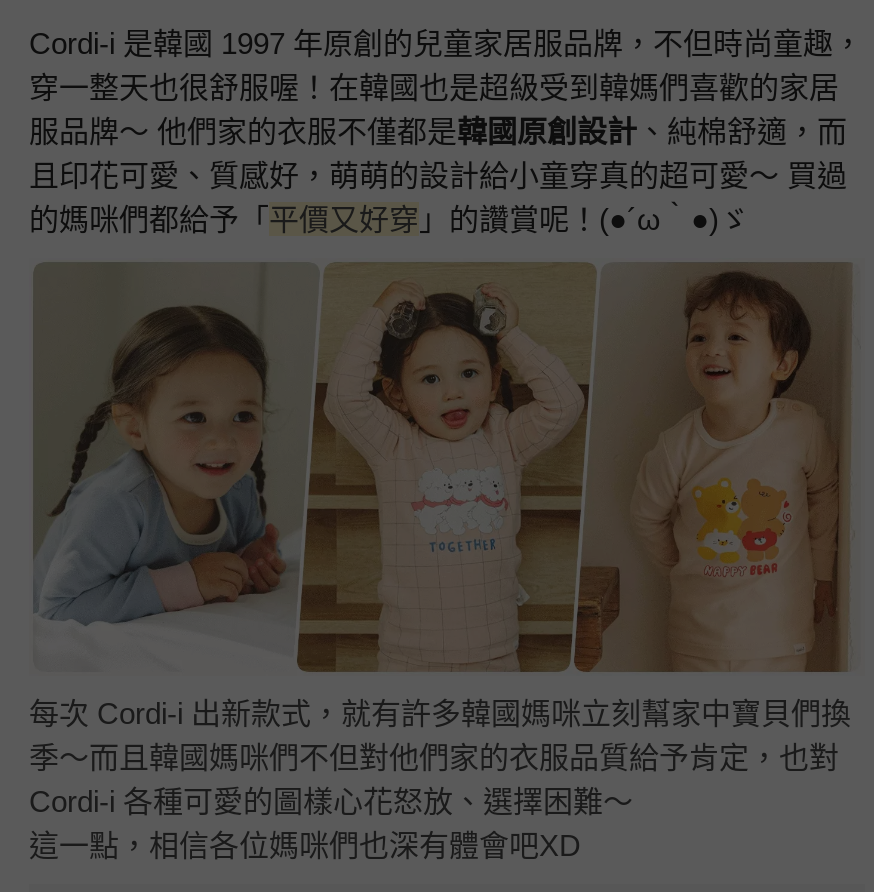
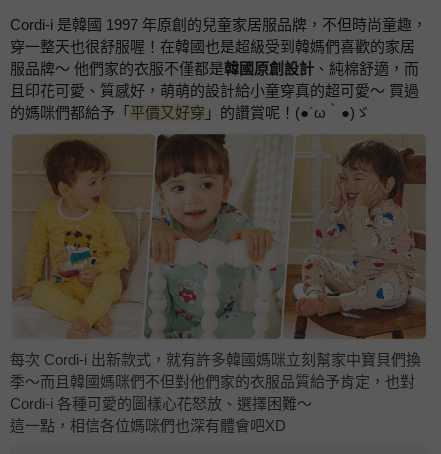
- [image]
+ [image]
